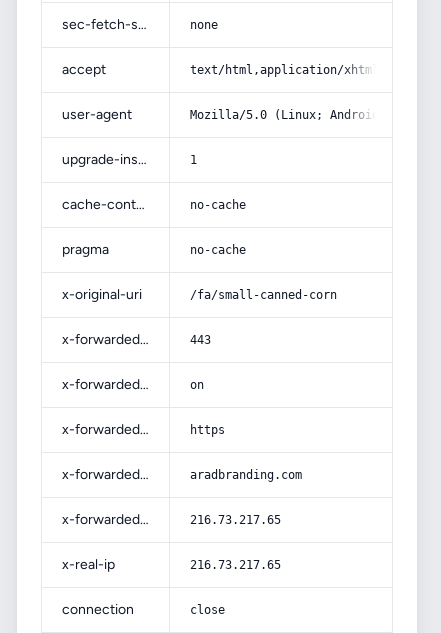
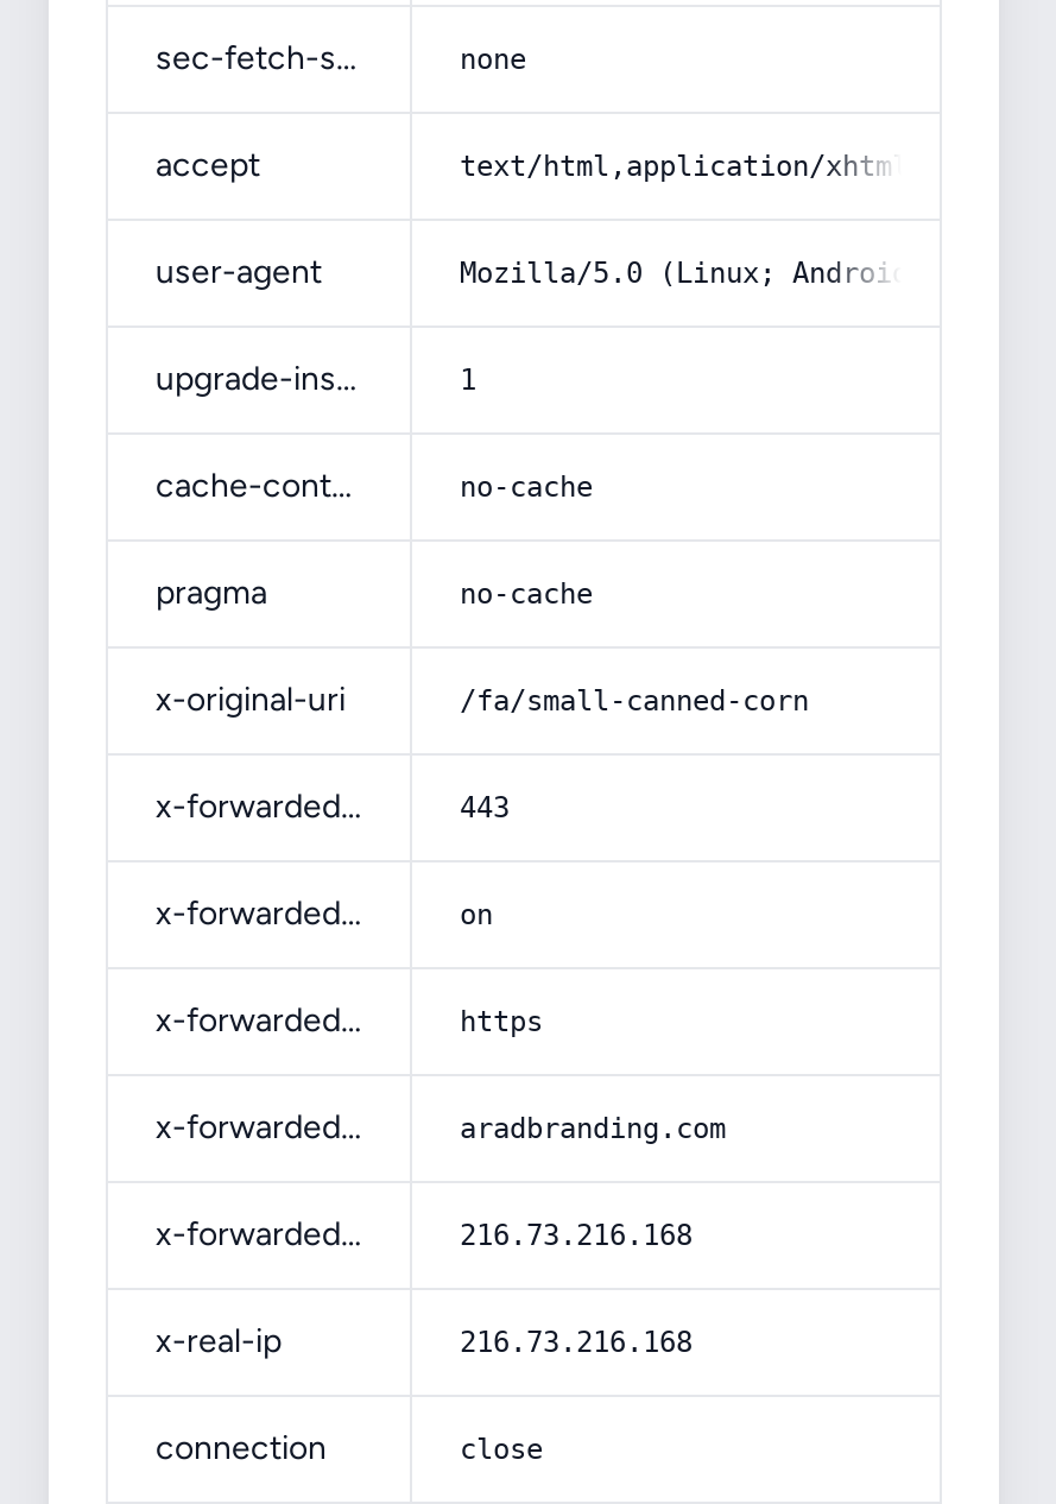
- 216.73.217.65
+ 216.73.216.168

- 216.73.217.65
+ 216.73.216.168
